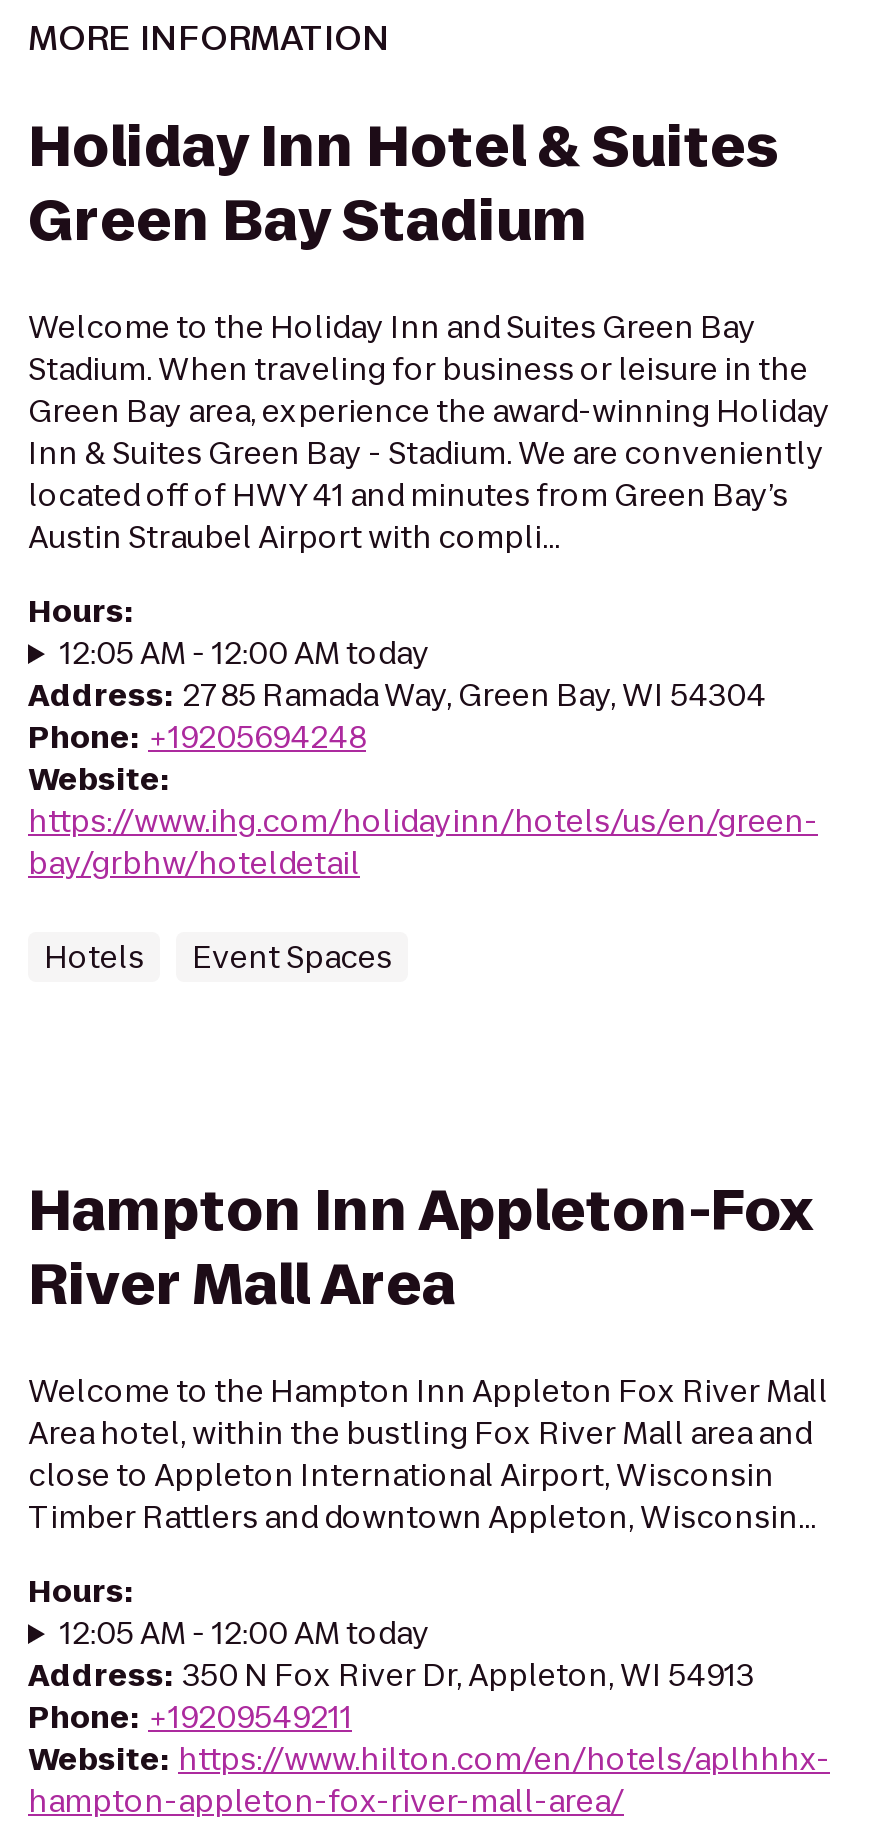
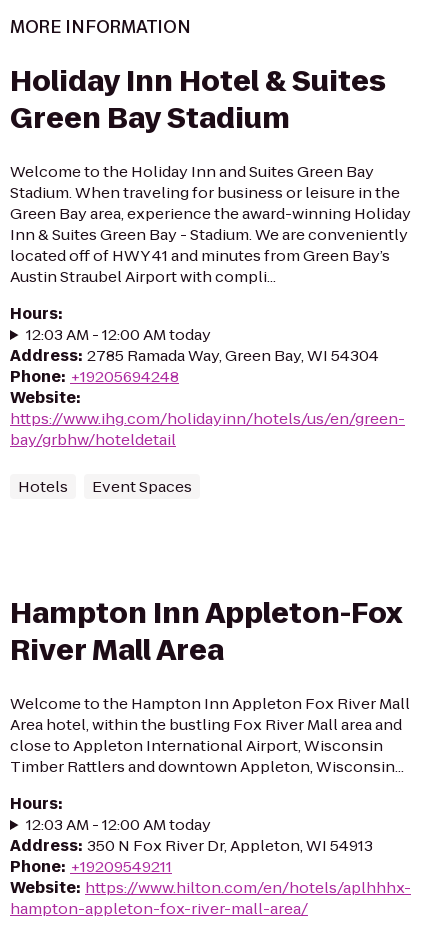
- 12:05 AM - 12:00 AM today
+ 12:03 AM - 12:00 AM today

- 12:05 AM - 12:00 AM today
+ 12:03 AM - 12:00 AM today
